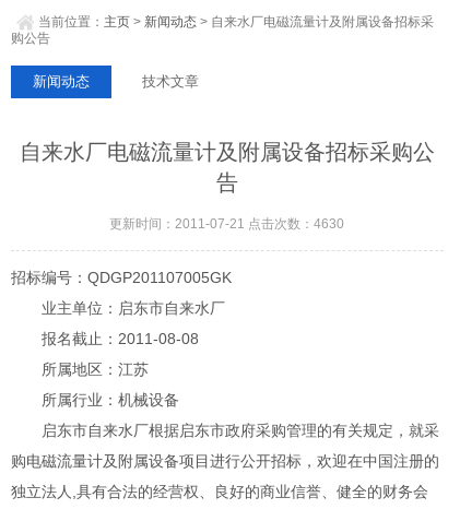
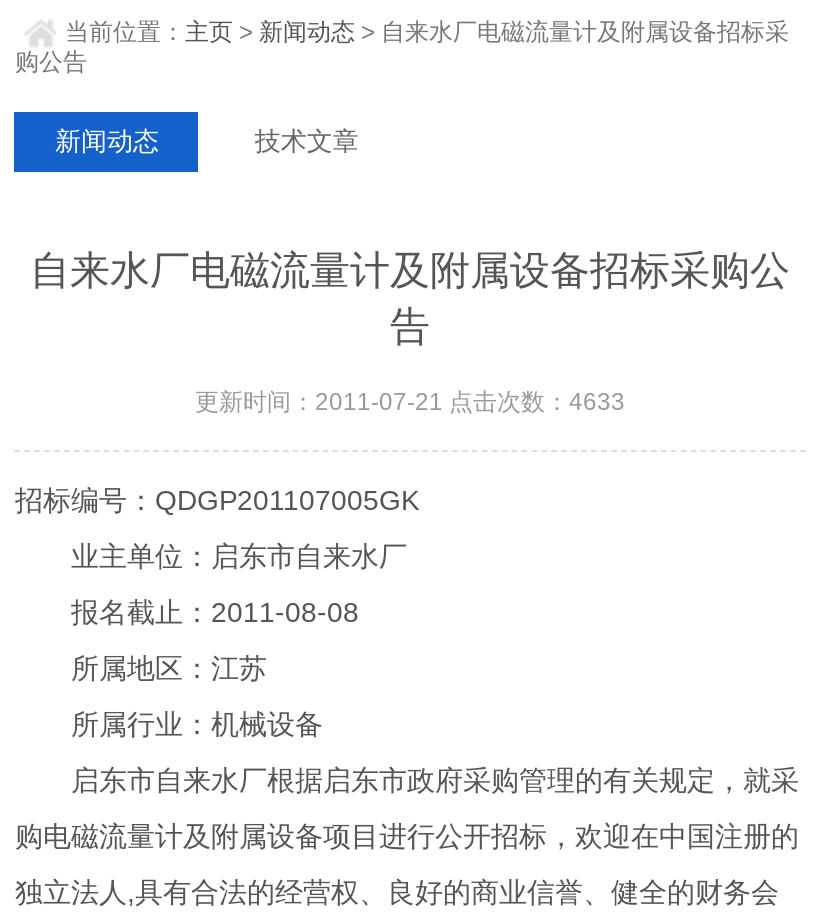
- 更新时间：2011-07-21 点击次数：4630
+ 更新时间：2011-07-21 点击次数：4633
